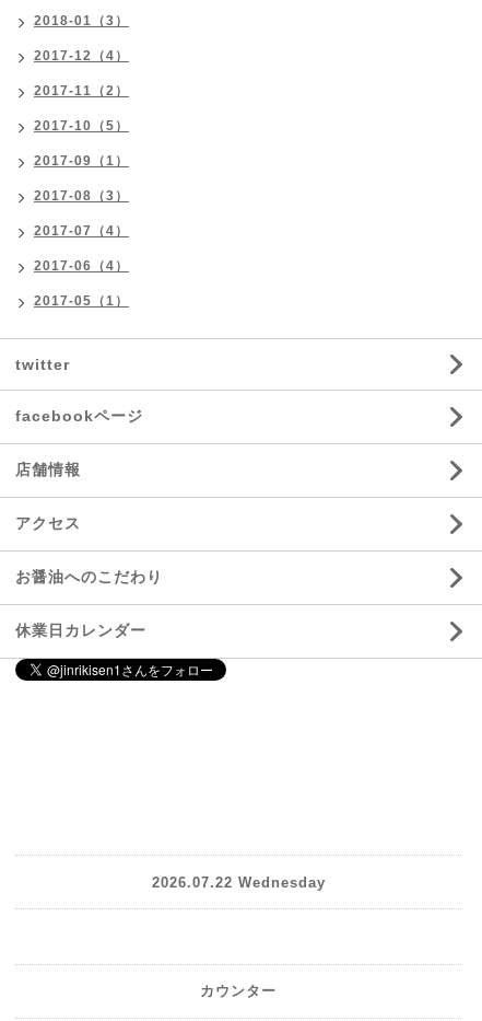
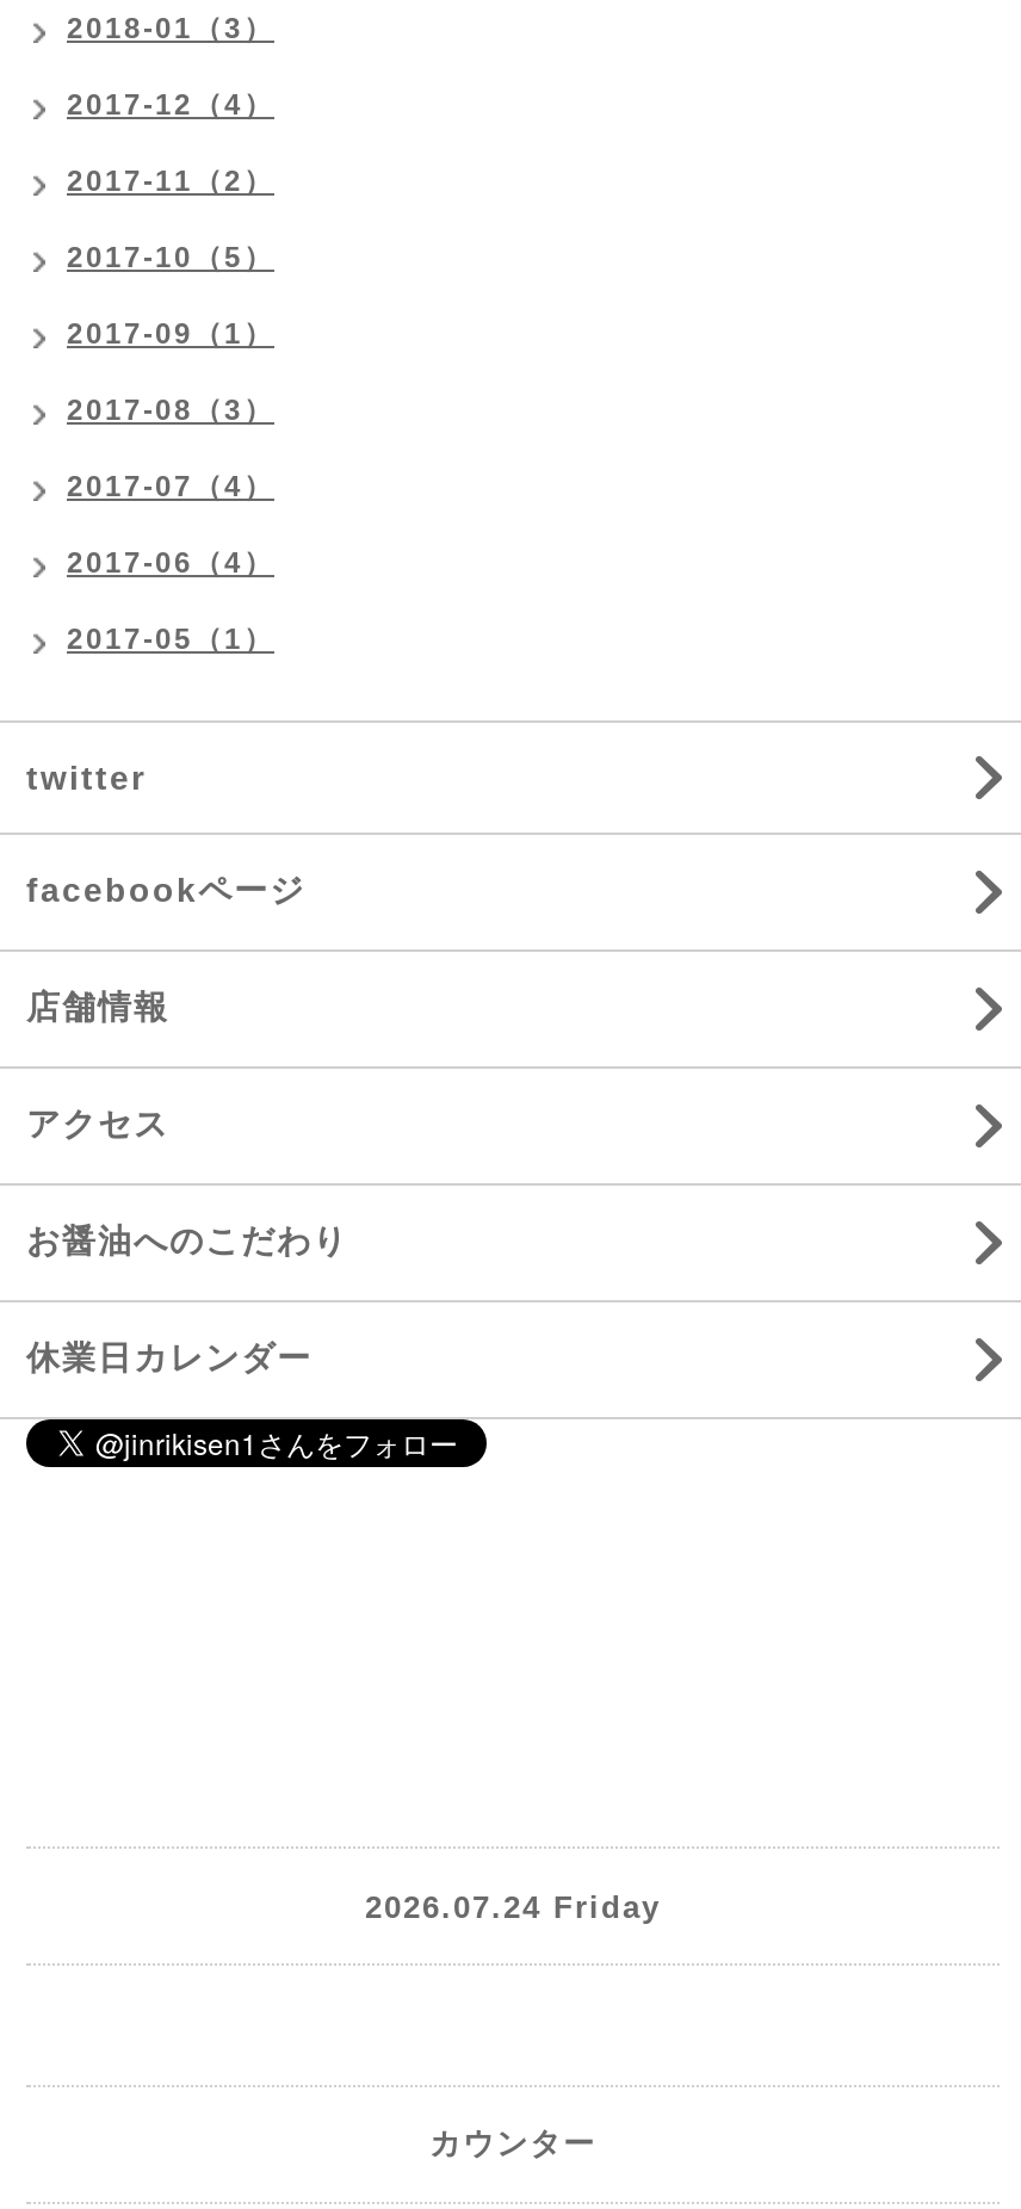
- 2026.07.22 Wednesday
+ 2026.07.24 Friday
